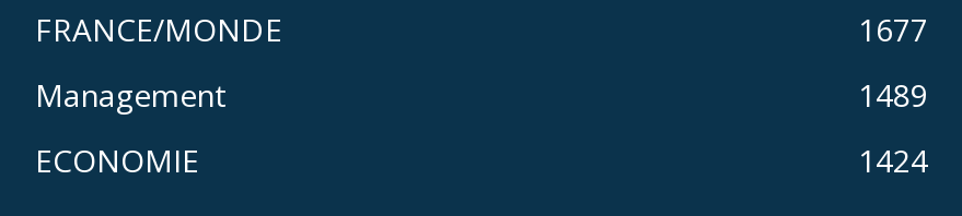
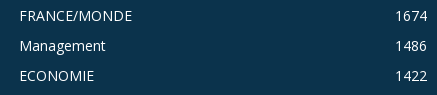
- 1677
+ 1674

- 1489
+ 1486

- 1424
+ 1422
